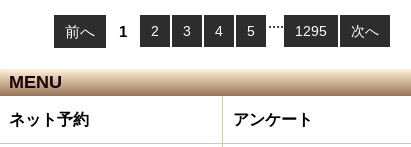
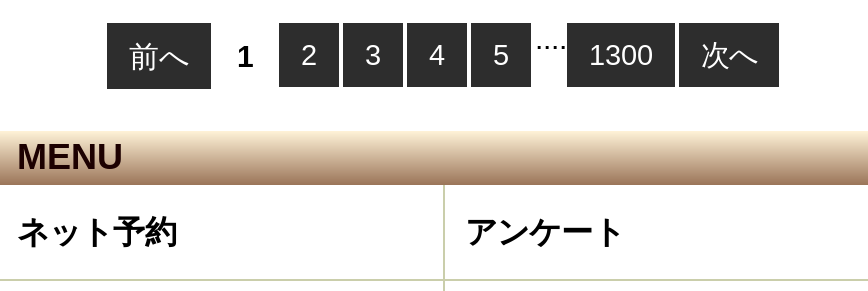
- 1295
+ 1300
